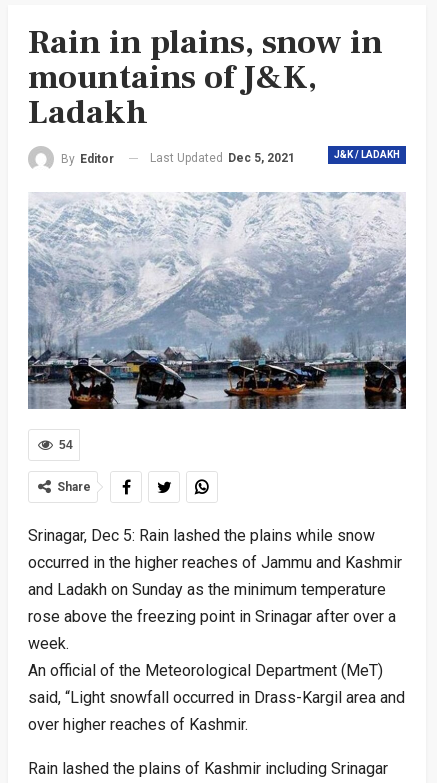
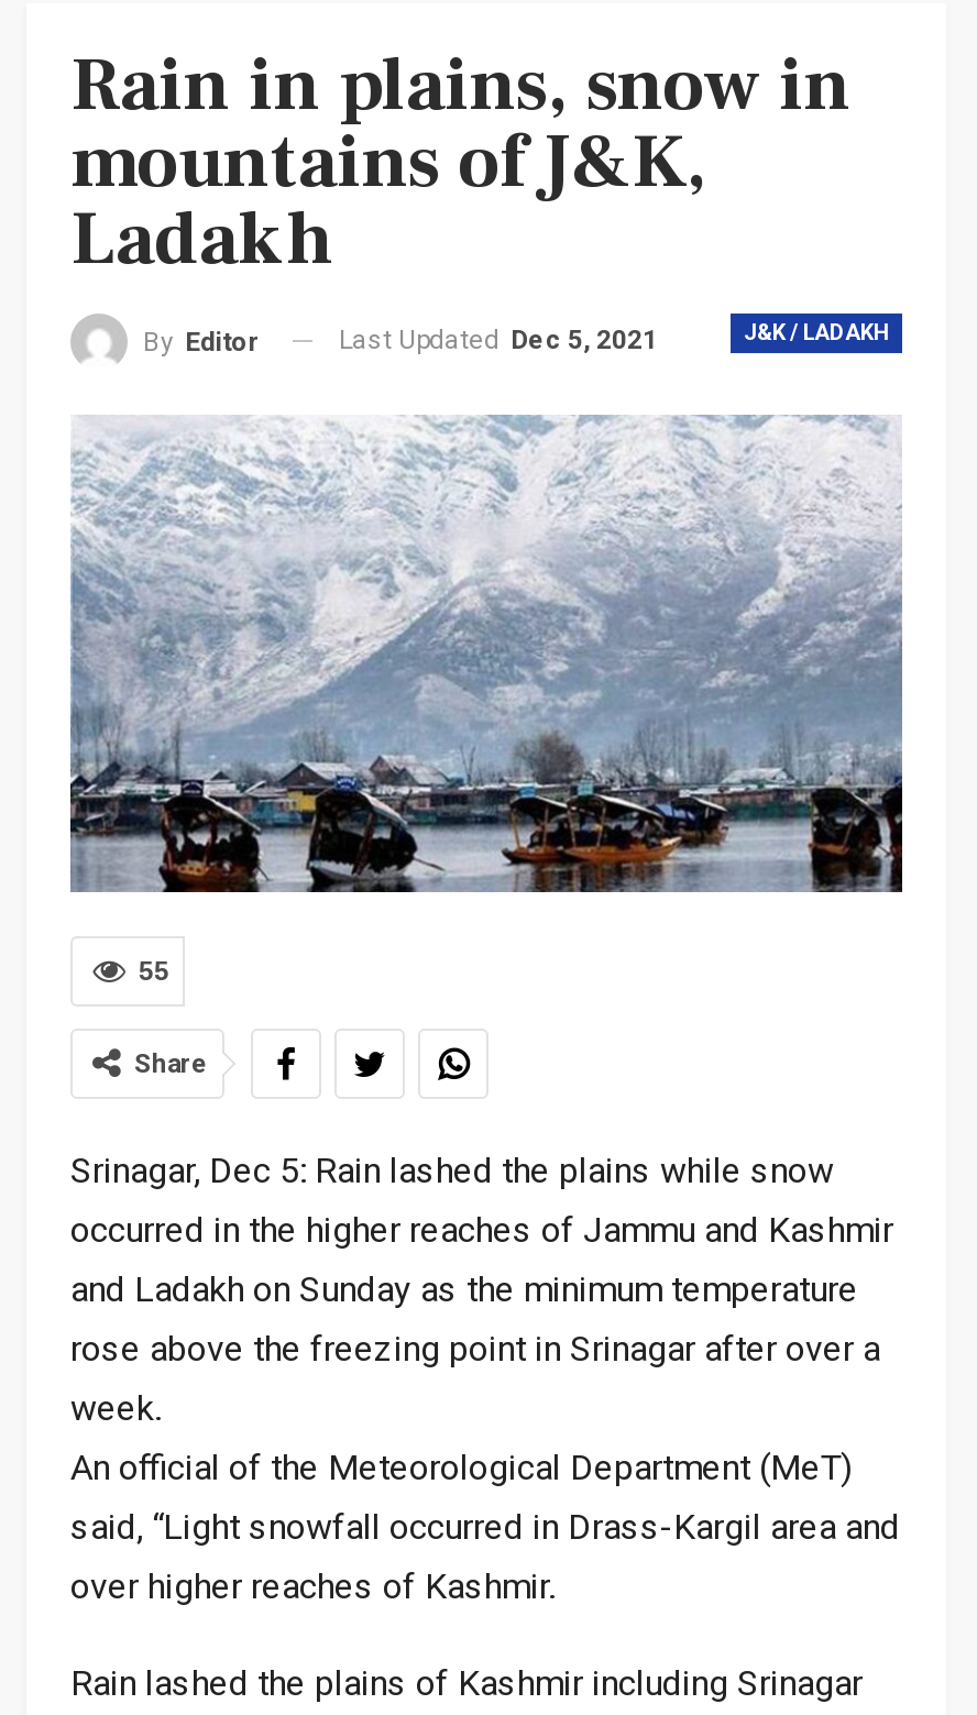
- 54
+ 55
